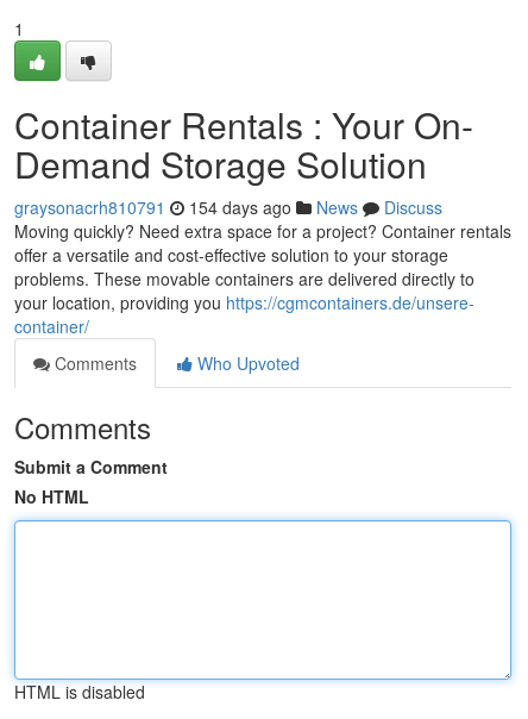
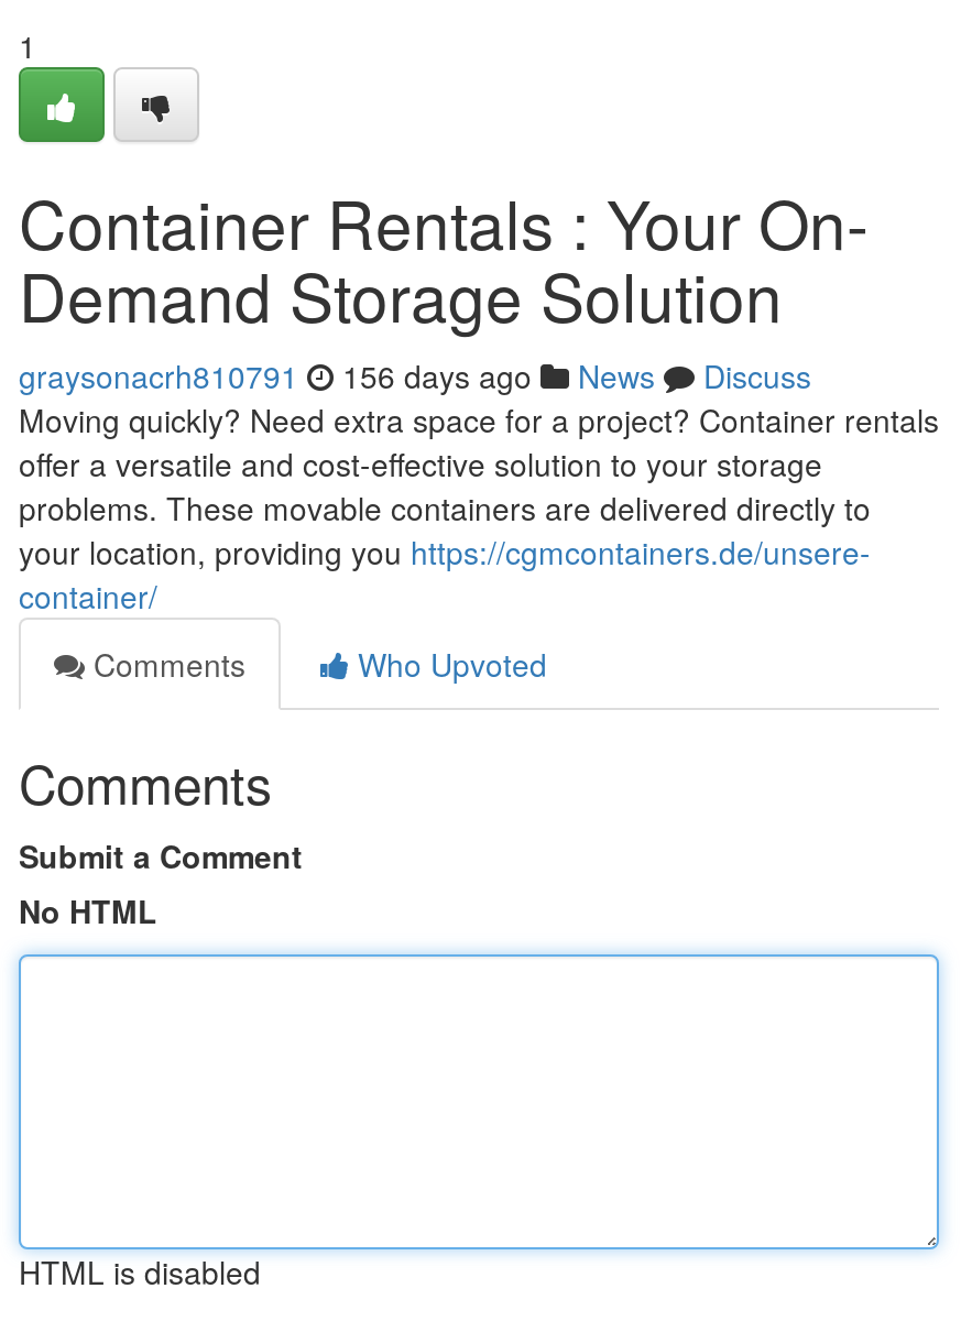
- graysonacrh810791 154 days ago News Discuss
+ graysonacrh810791 156 days ago News Discuss
